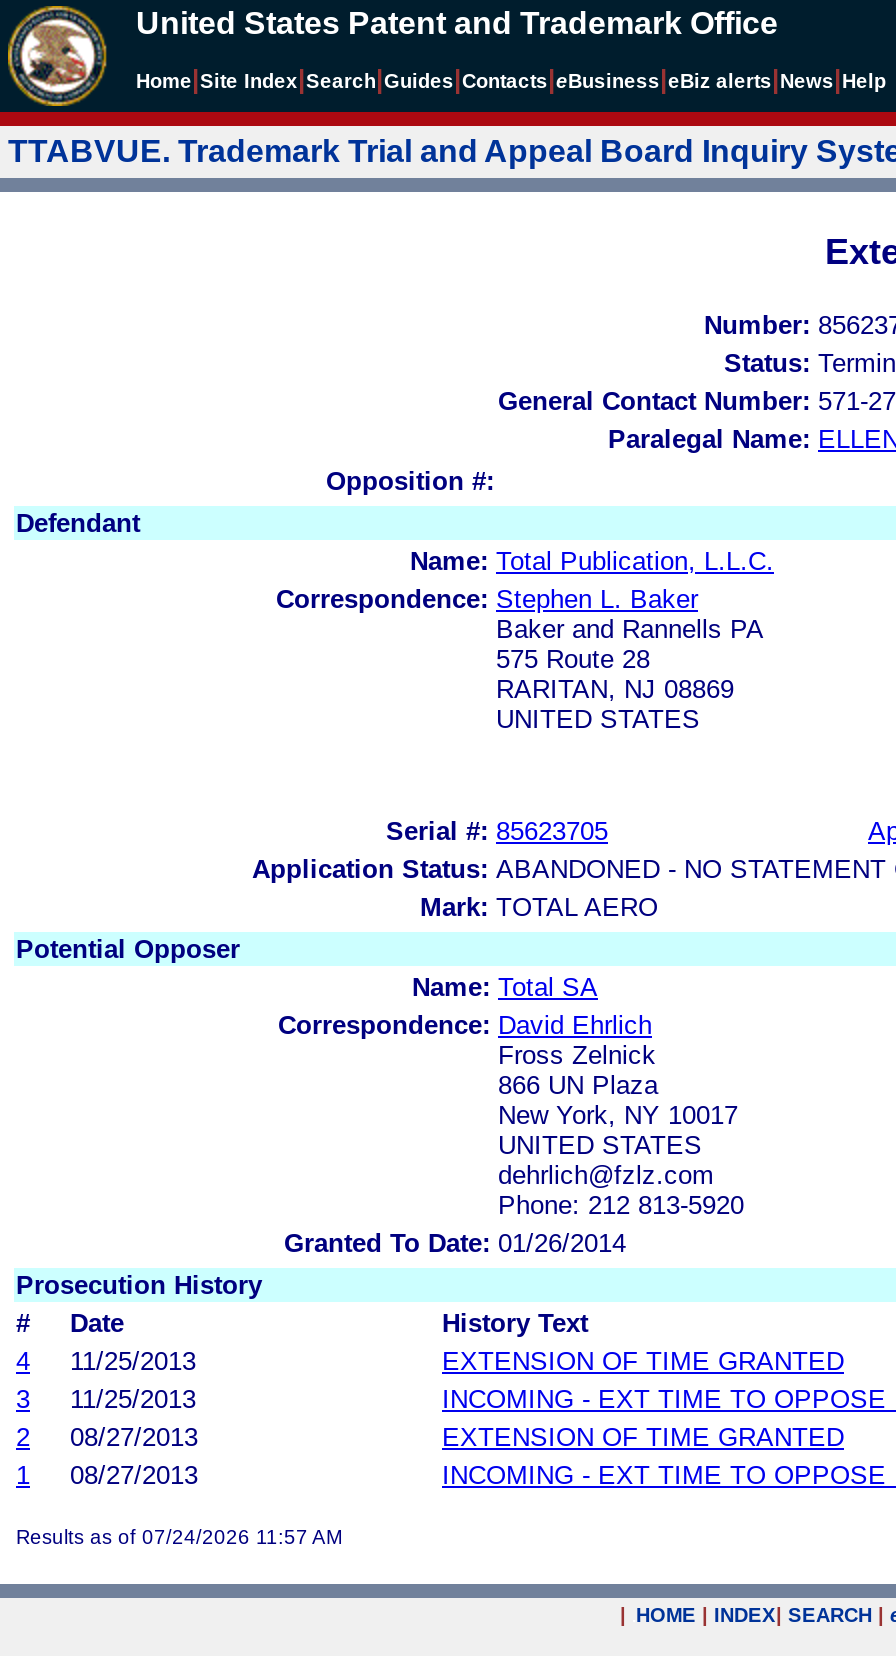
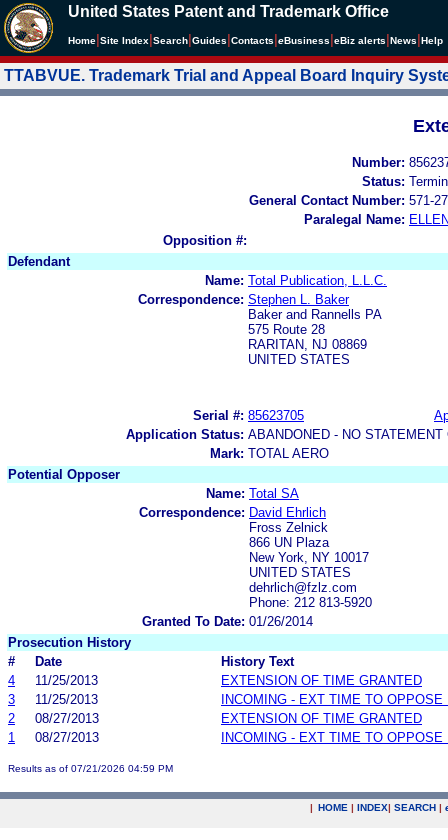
- Results as of 07/24/2026 11:57 AM
+ Results as of 07/21/2026 04:59 PM
